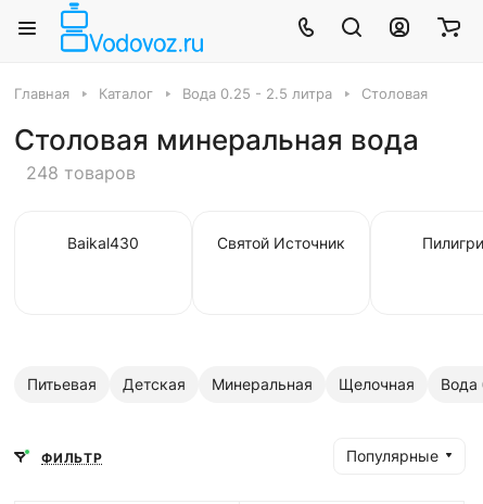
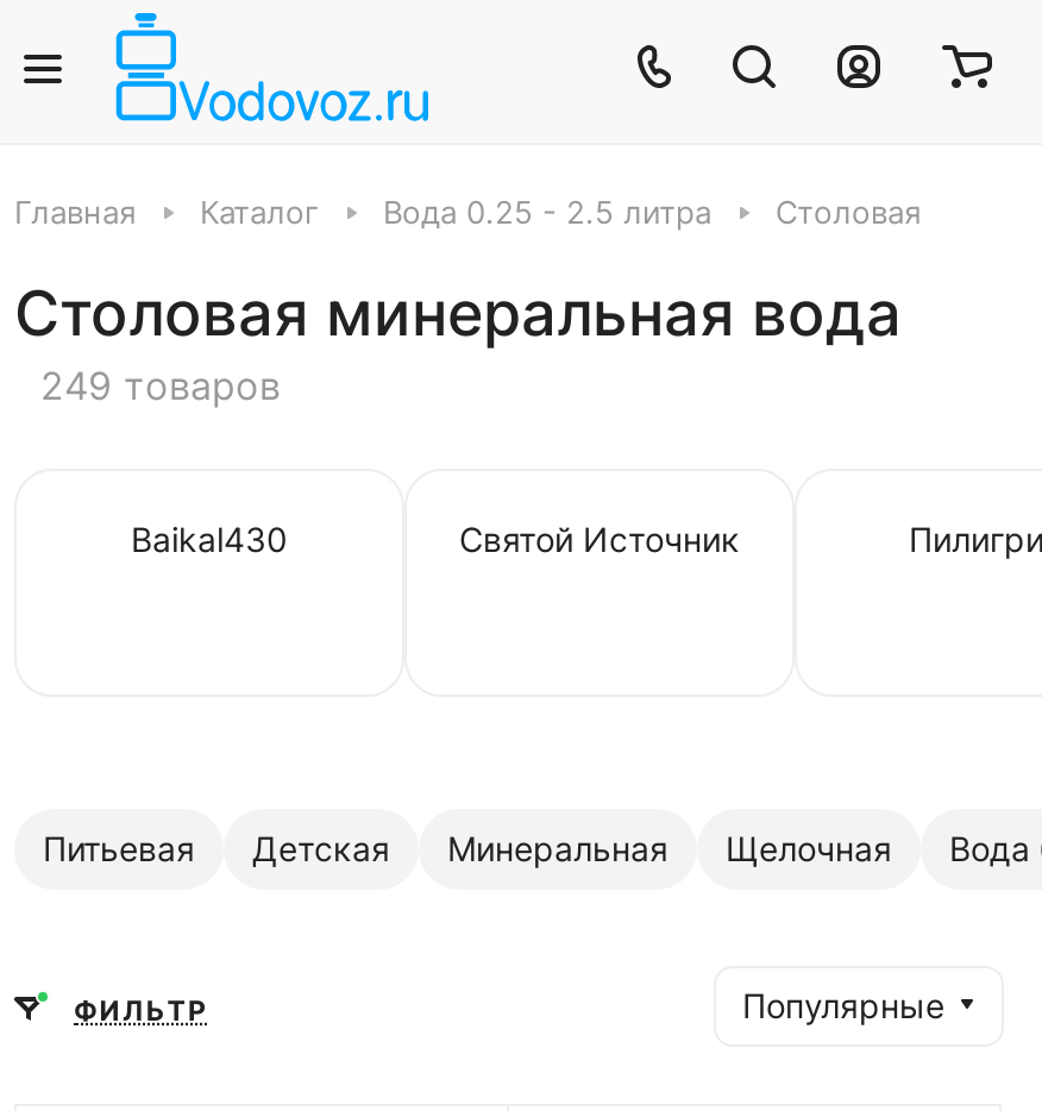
- 248 товаров
+ 249 товаров
